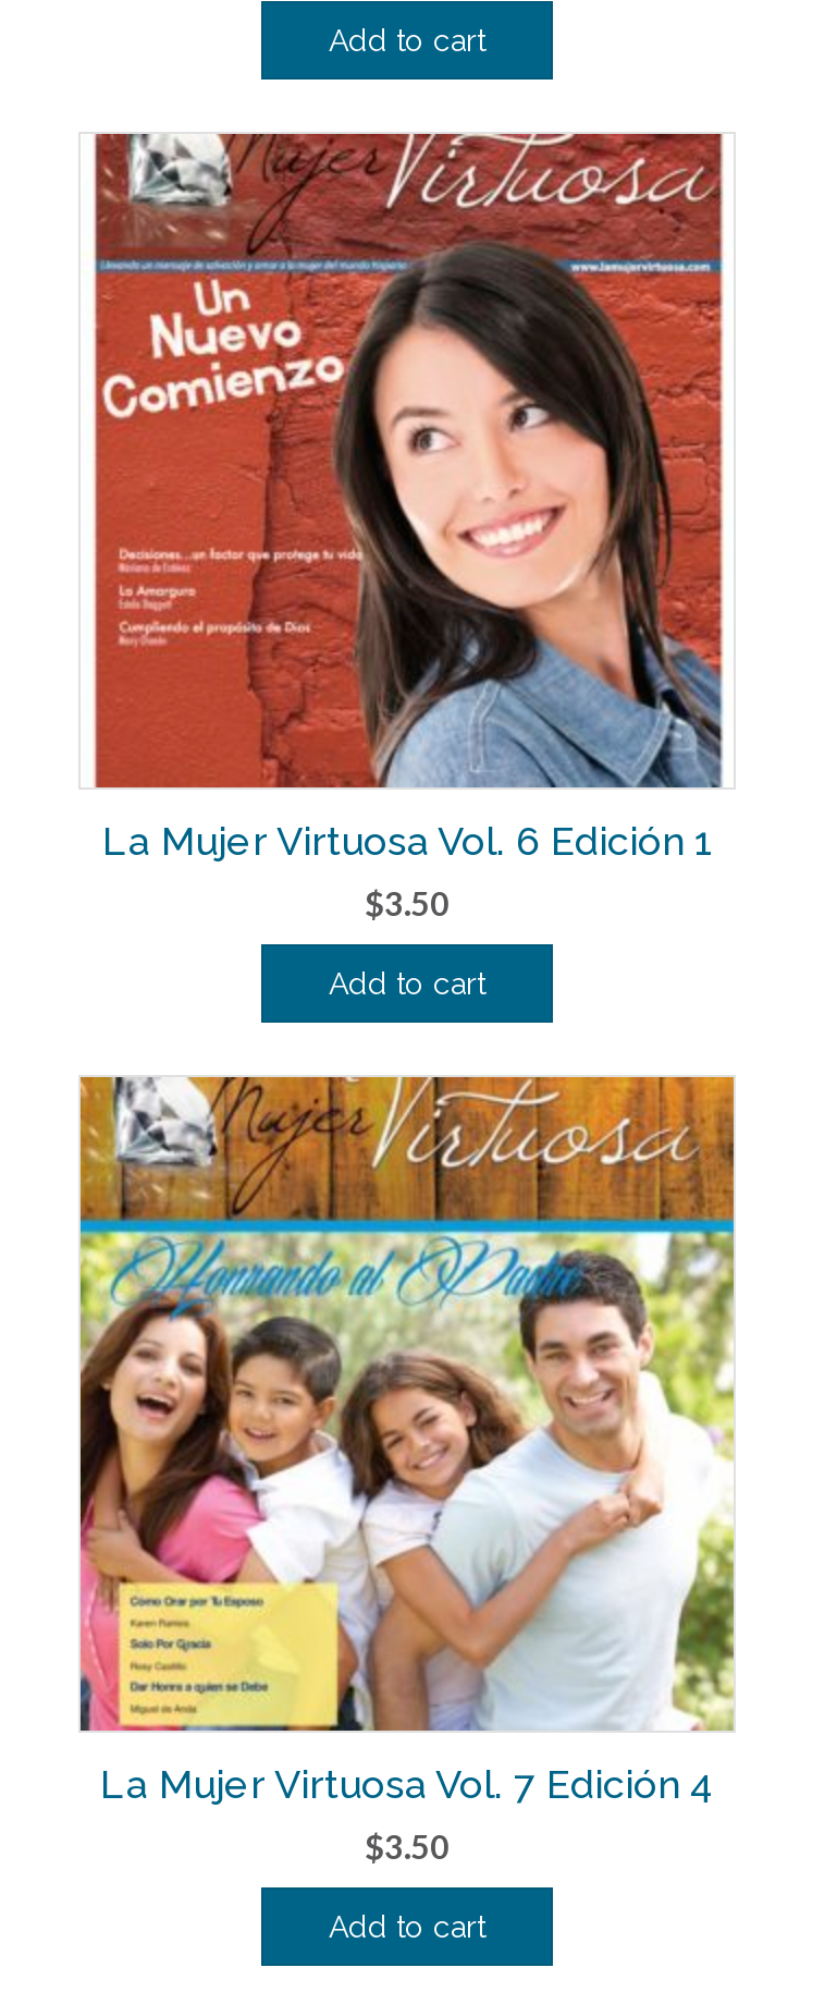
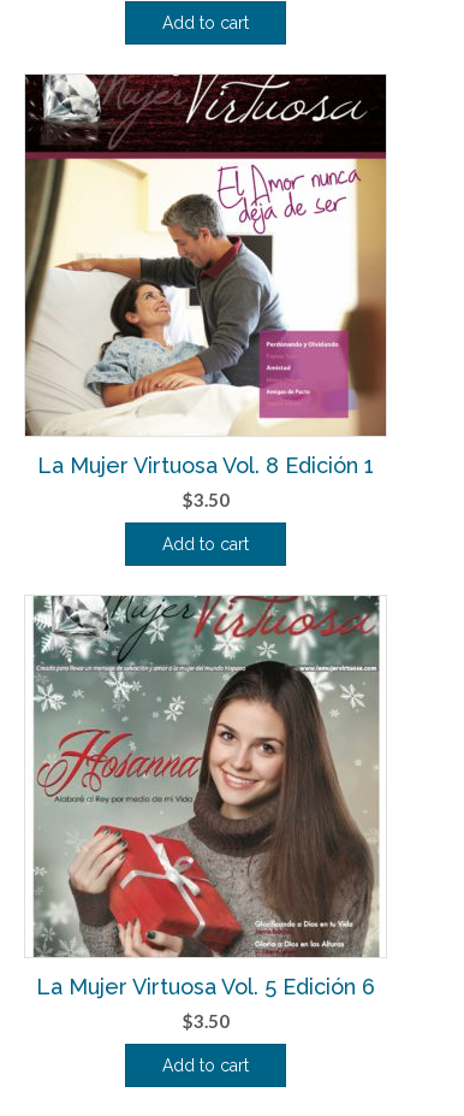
- [image]
- La Mujer Virtuosa Vol. 6 Edición 1
+ [image]
+ La Mujer Virtuosa Vol. 8 Edición 1

- [image]
- La Mujer Virtuosa Vol. 7 Edición 4
+ [image]
+ La Mujer Virtuosa Vol. 5 Edición 6
